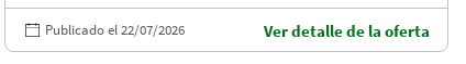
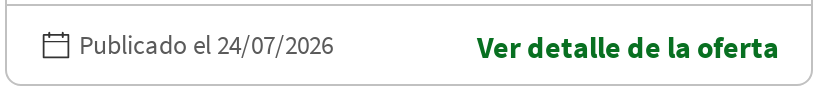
- Publicado el 22/07/2026
+ Publicado el 24/07/2026
